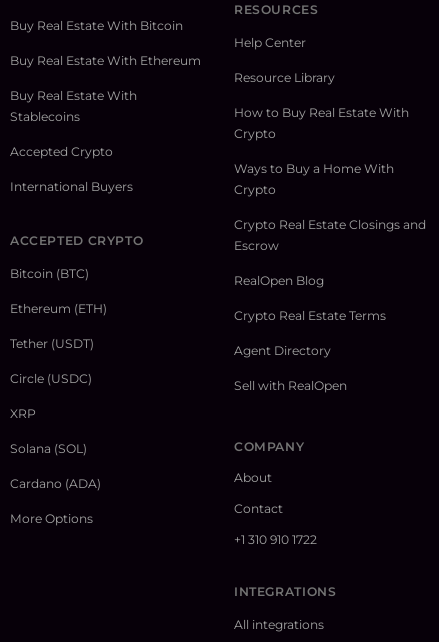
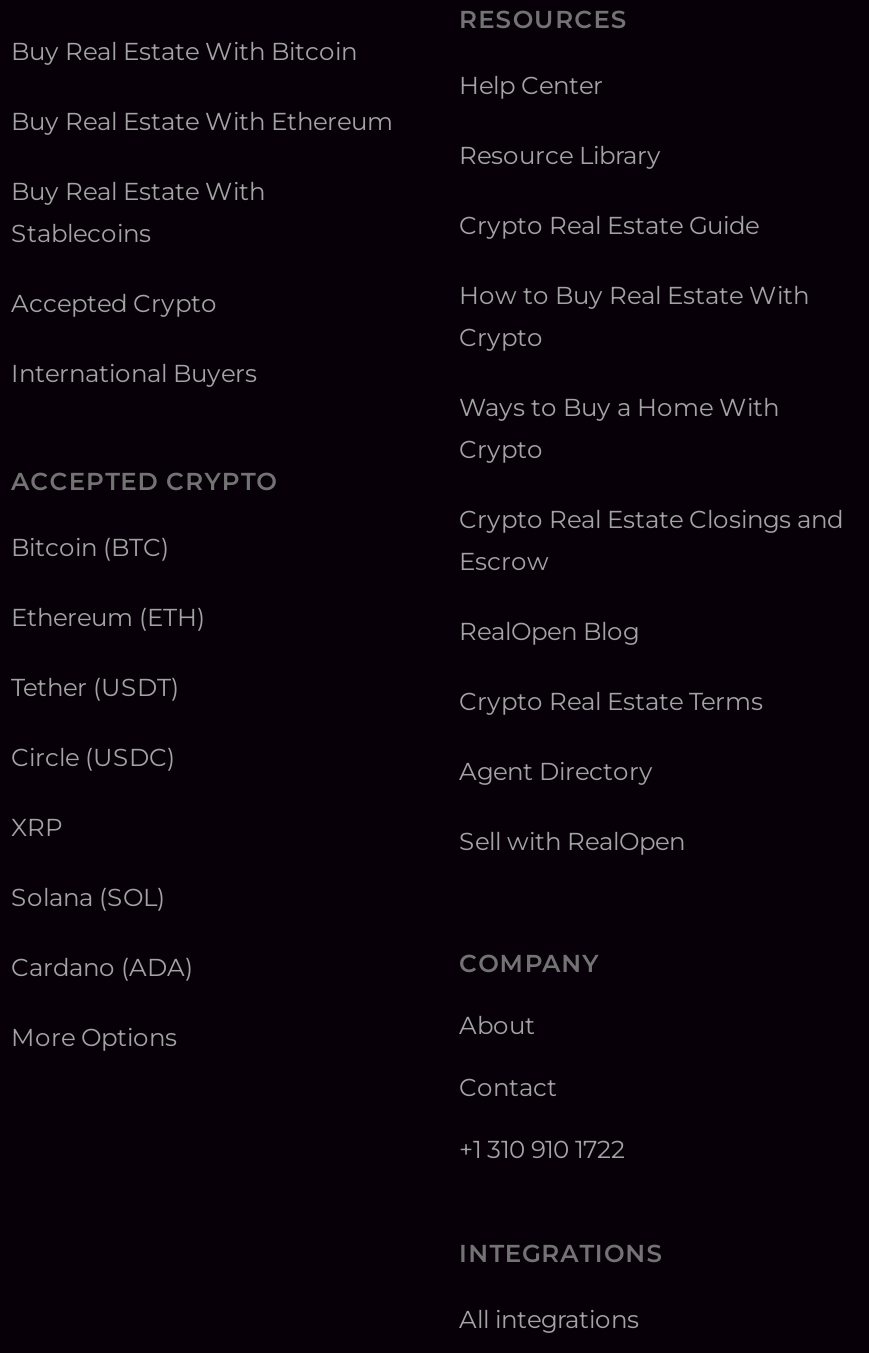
+ Crypto Real Estate Guide
